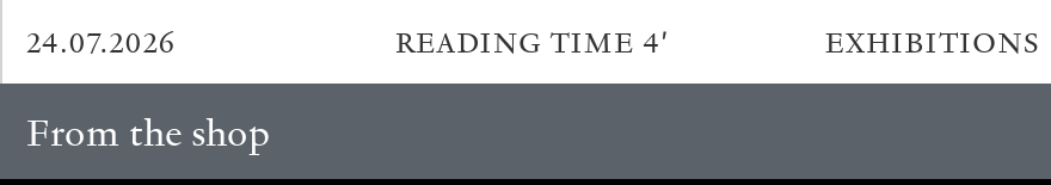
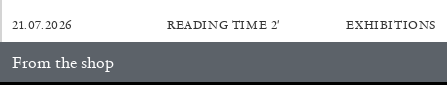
- 24.07.2026
- READING TIME 4′
+ 21.07.2026
+ READING TIME 2′
